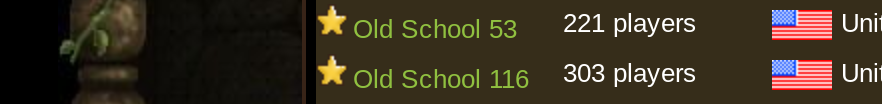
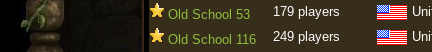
- Old School 53 221 players
+ Old School 53 179 players

- Old School 116 303 players
+ Old School 116 249 players
